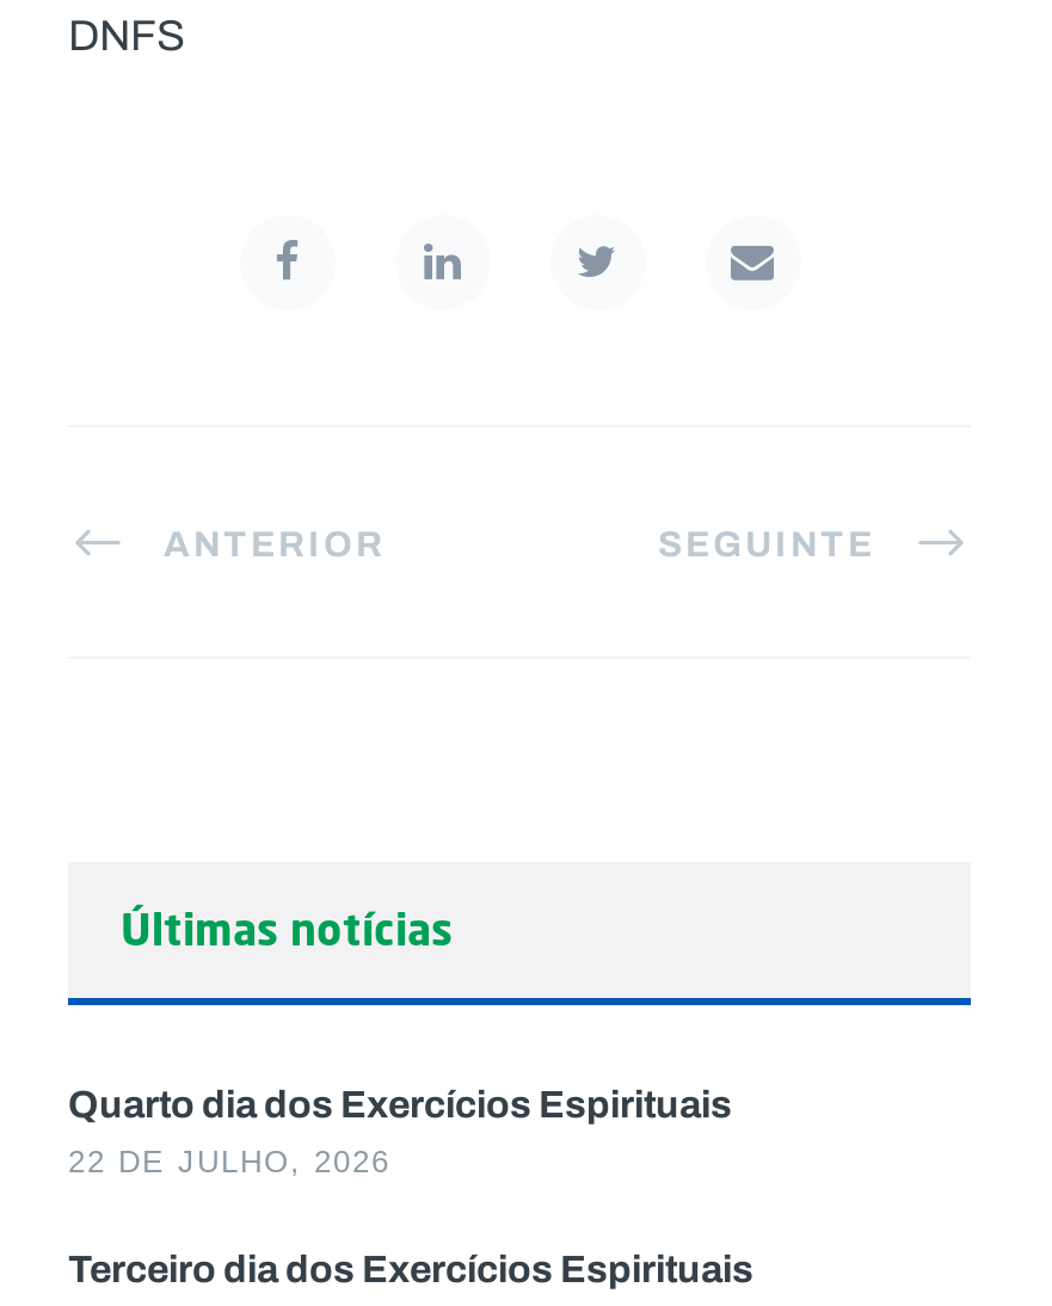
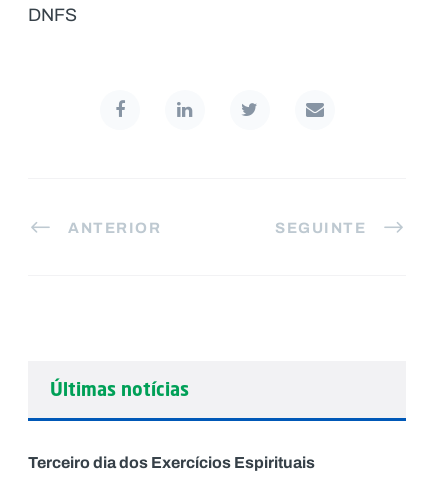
- Quarto dia dos Exercícios Espirituais
- 22 DE JULHO, 2026
